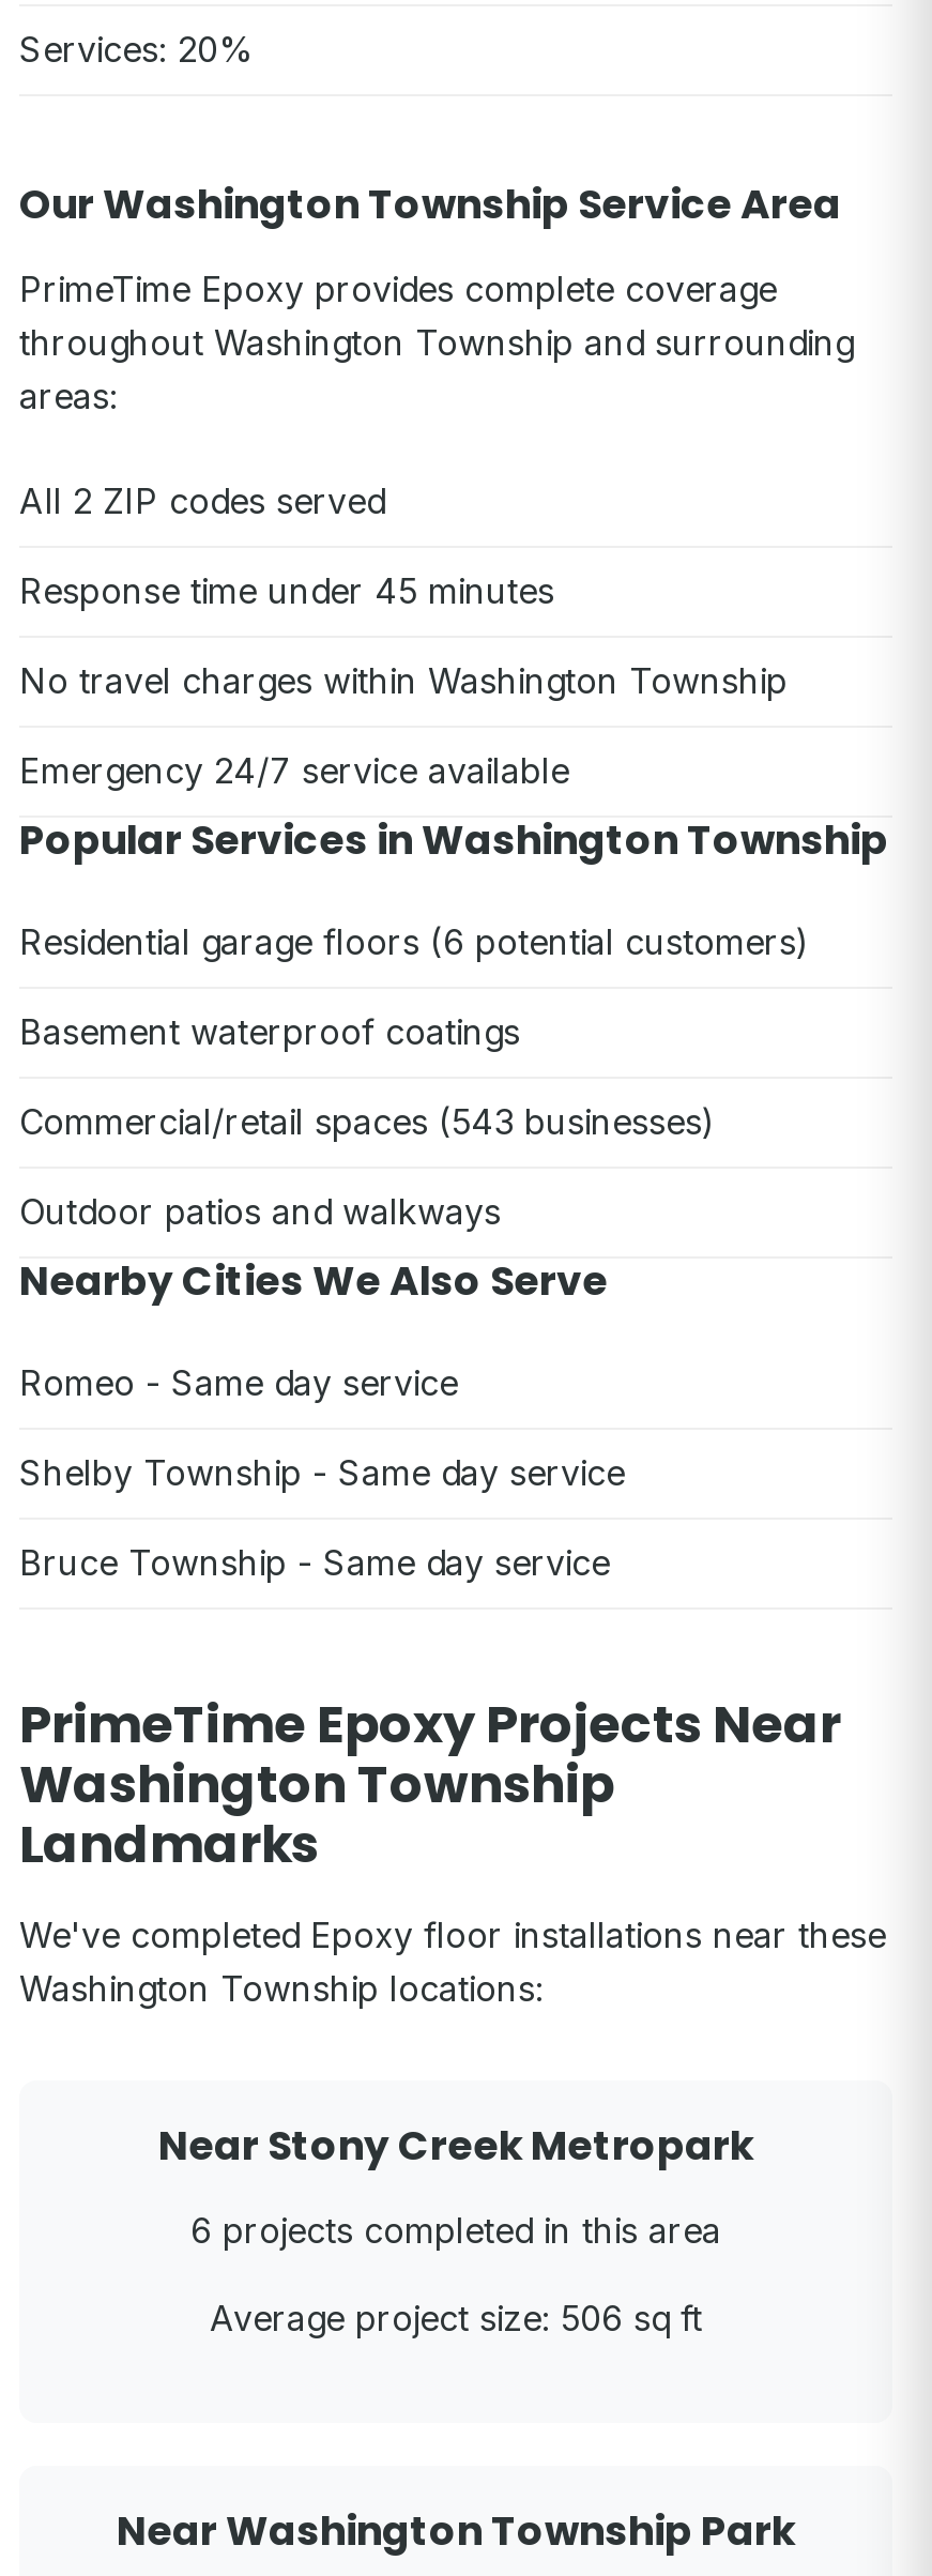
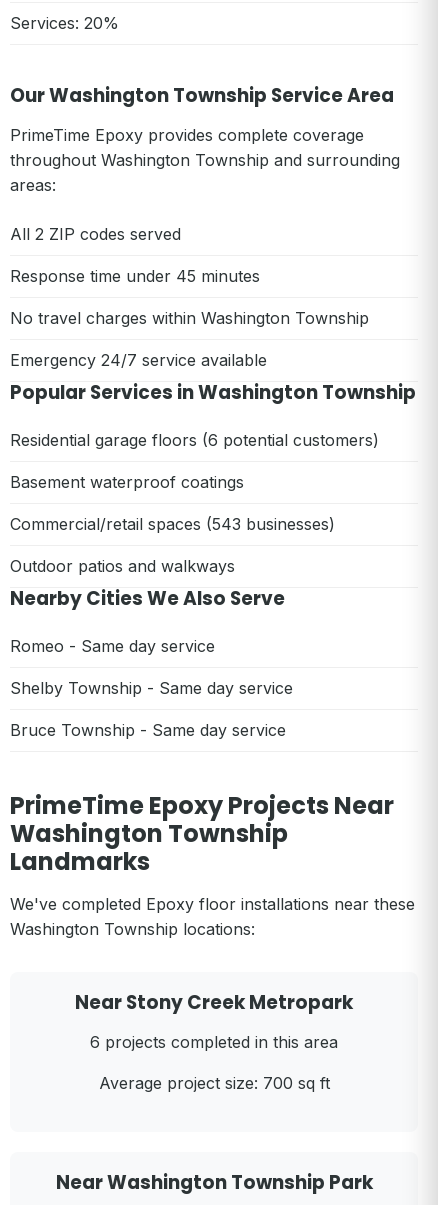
- Average project size: 506 sq ft
+ Average project size: 700 sq ft
